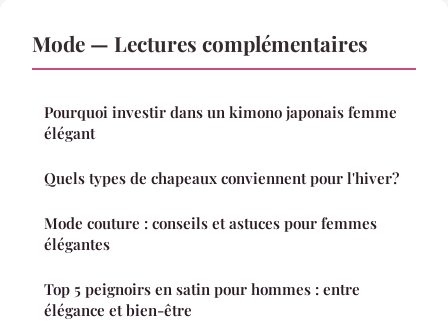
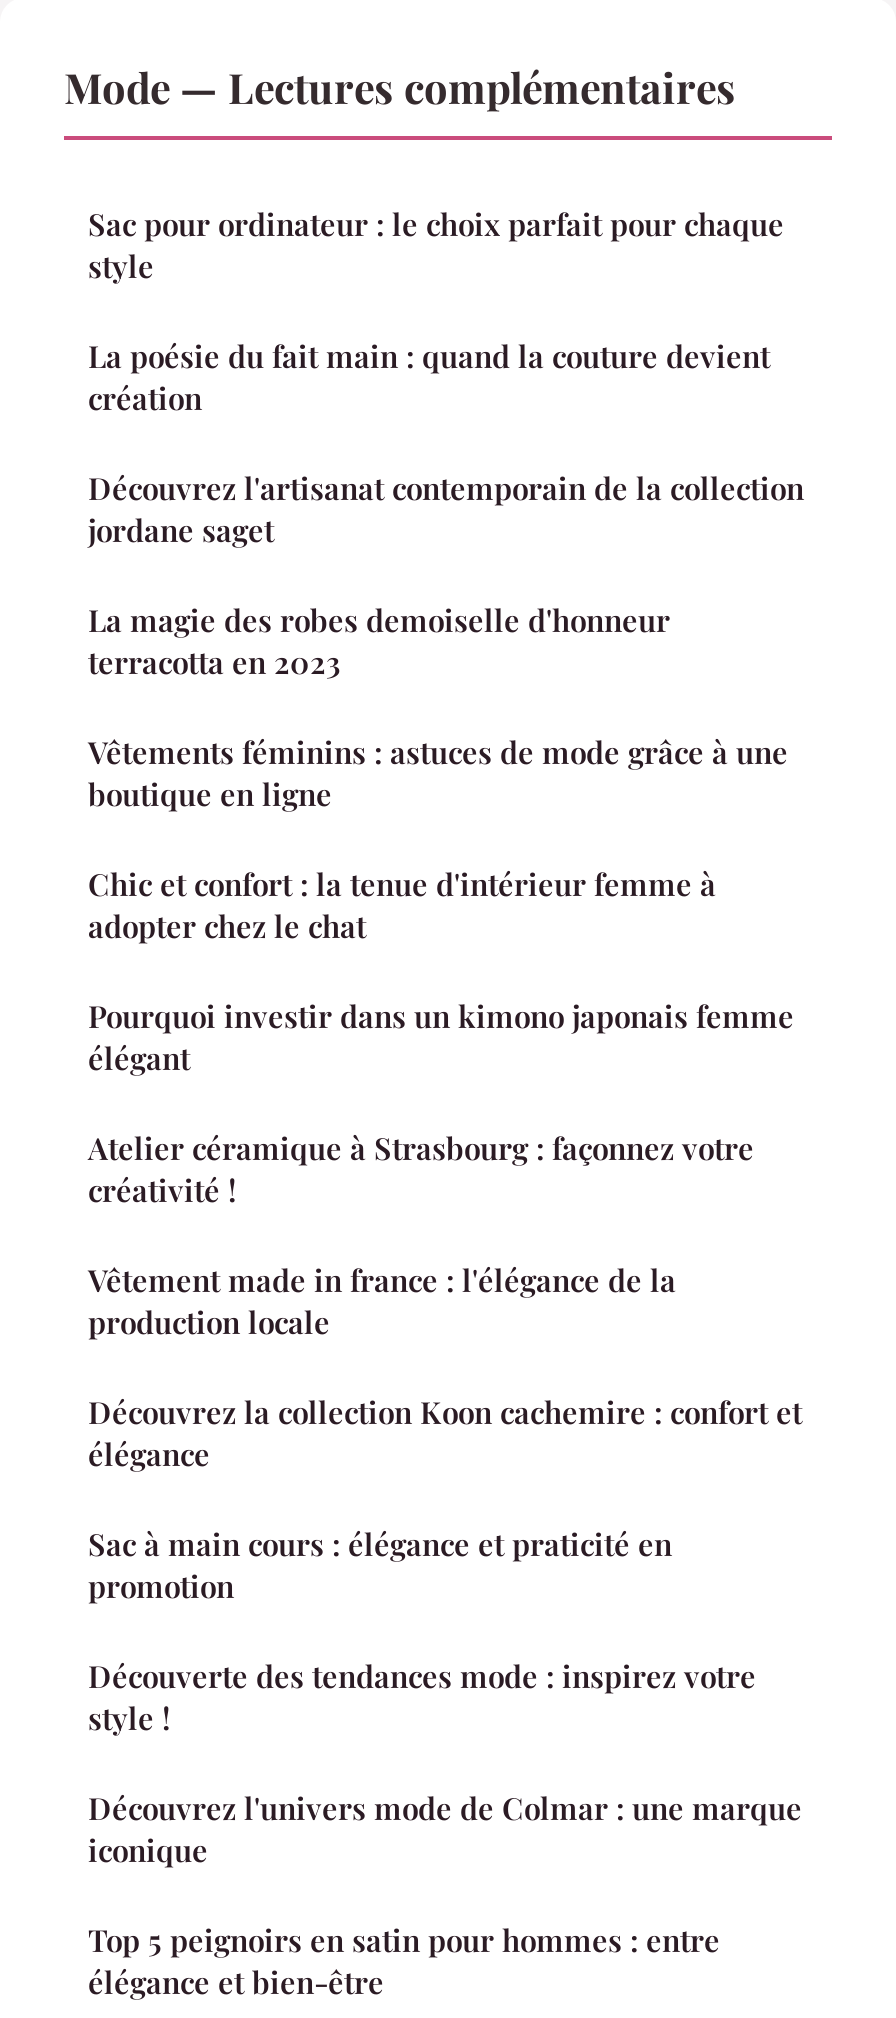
+ Sac pour ordinateur : le choix parfait pour chaque
+ style
+ La poésie du fait main : quand la couture devient
+ création
+ Découvrez l'artisanat contemporain de la collection
+ jordane saget
+ La magie des robes demoiselle d'honneur
+ terracotta en 2023
+ Vêtements féminins : astuces de mode grâce à une
+ boutique en ligne
+ Chic et confort : la tenue d'intérieur femme à
+ adopter chez le chat

- Quels types de chapeaux conviennent pour l'hiver?
- Mode couture : conseils et astuces pour femmes
- élégantes
+ Atelier céramique à Strasbourg : façonnez votre
+ créativité !
+ Vêtement made in france : l'élégance de la
+ production locale
+ Découvrez la collection Koon cachemire : confort et
+ élégance
+ Sac à main cours : élégance et praticité en
+ promotion
+ Découverte des tendances mode : inspirez votre
+ style !
+ Découvrez l'univers mode de Colmar : une marque
+ iconique
